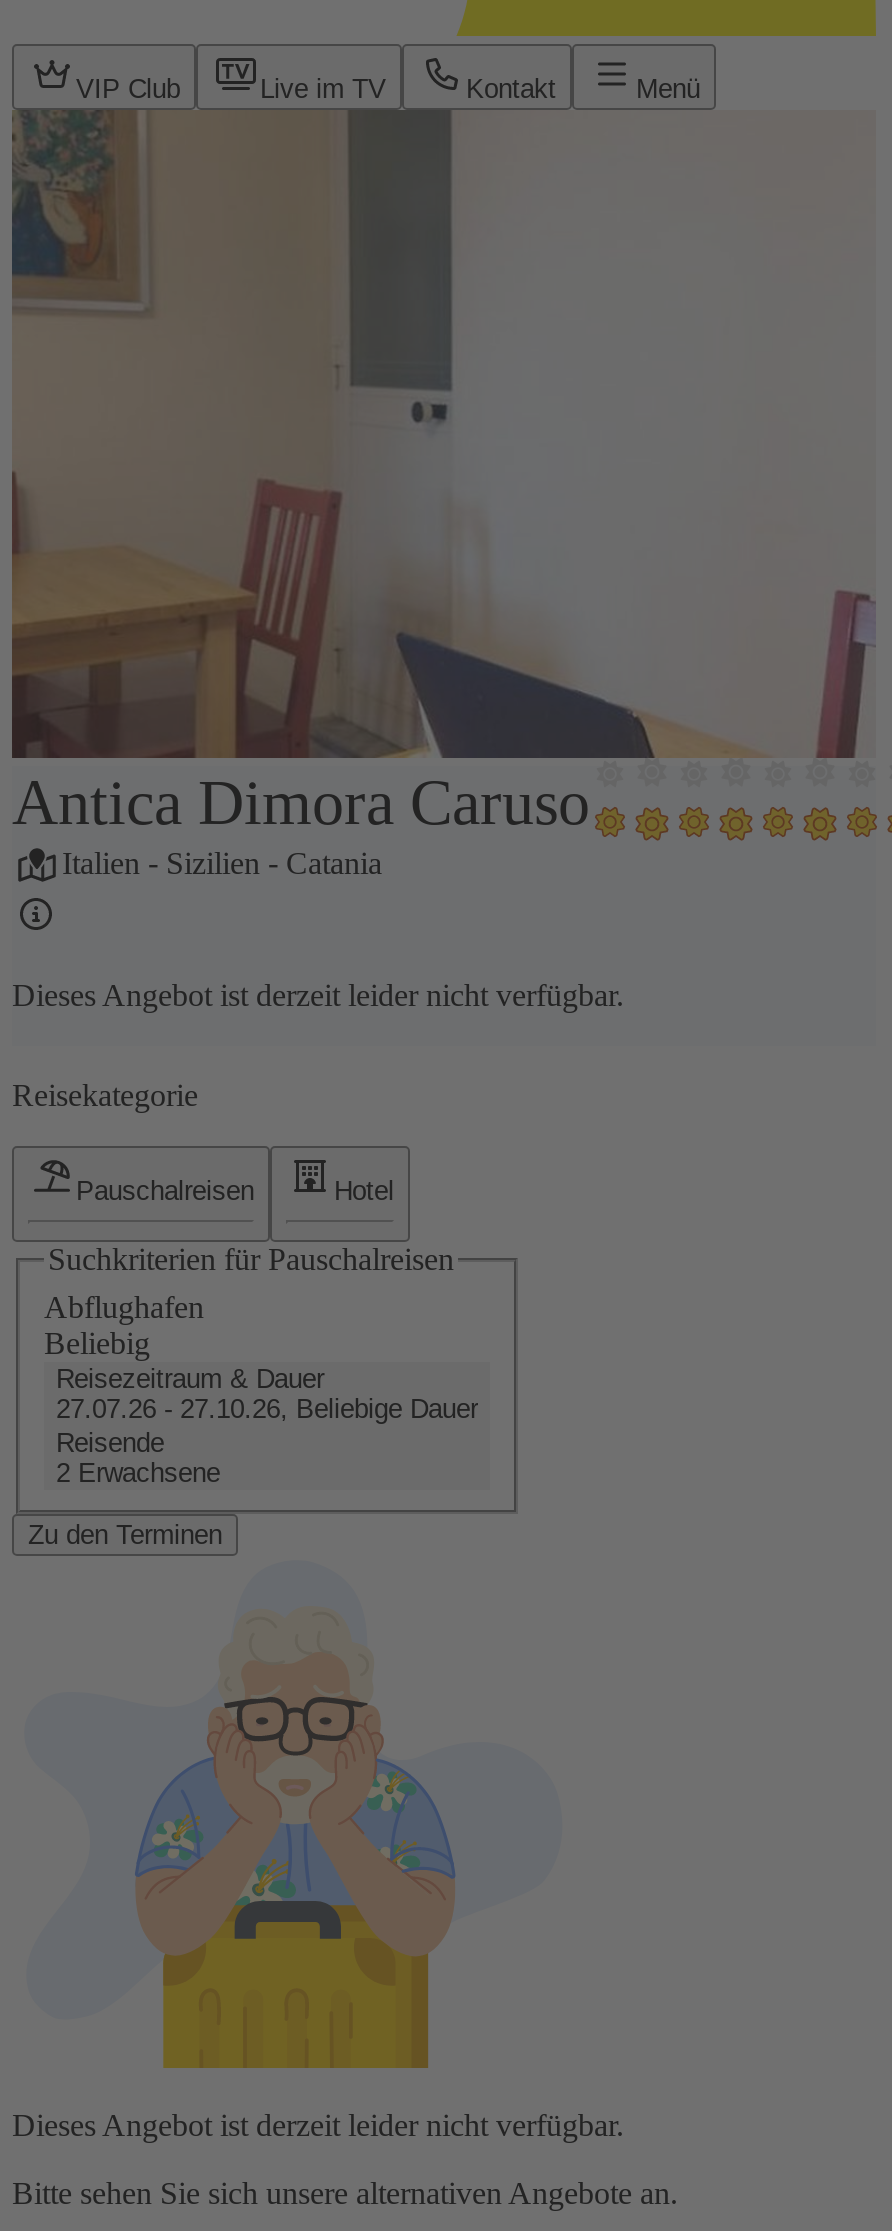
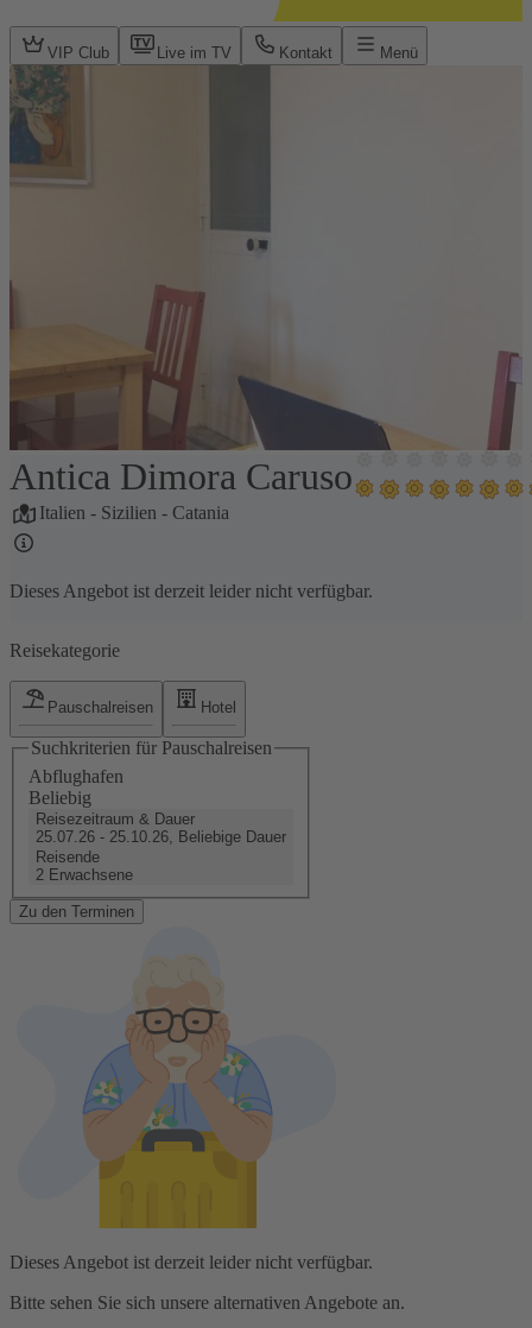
- 27.07.26 - 27.10.26, Beliebige Dauer
+ 25.07.26 - 25.10.26, Beliebige Dauer
